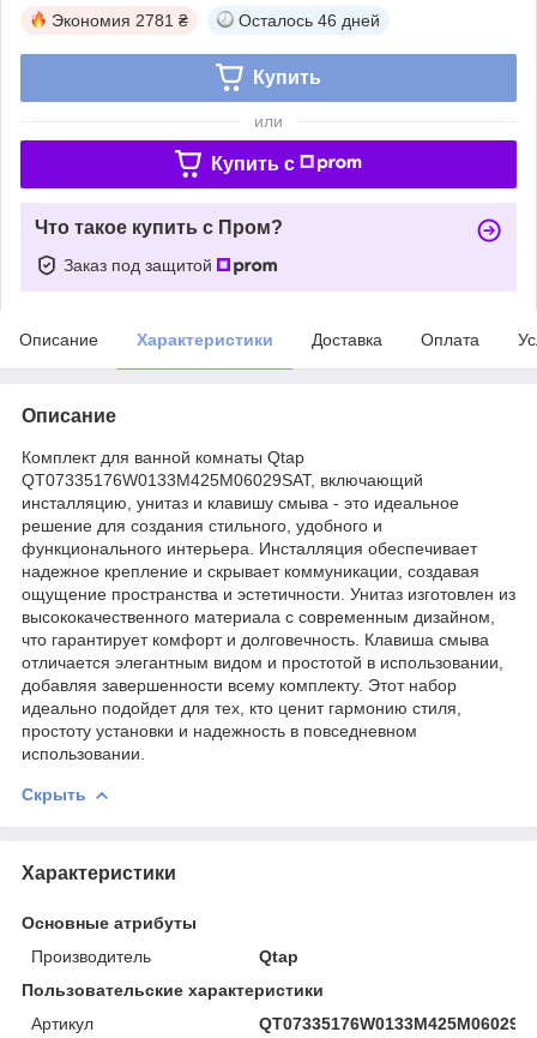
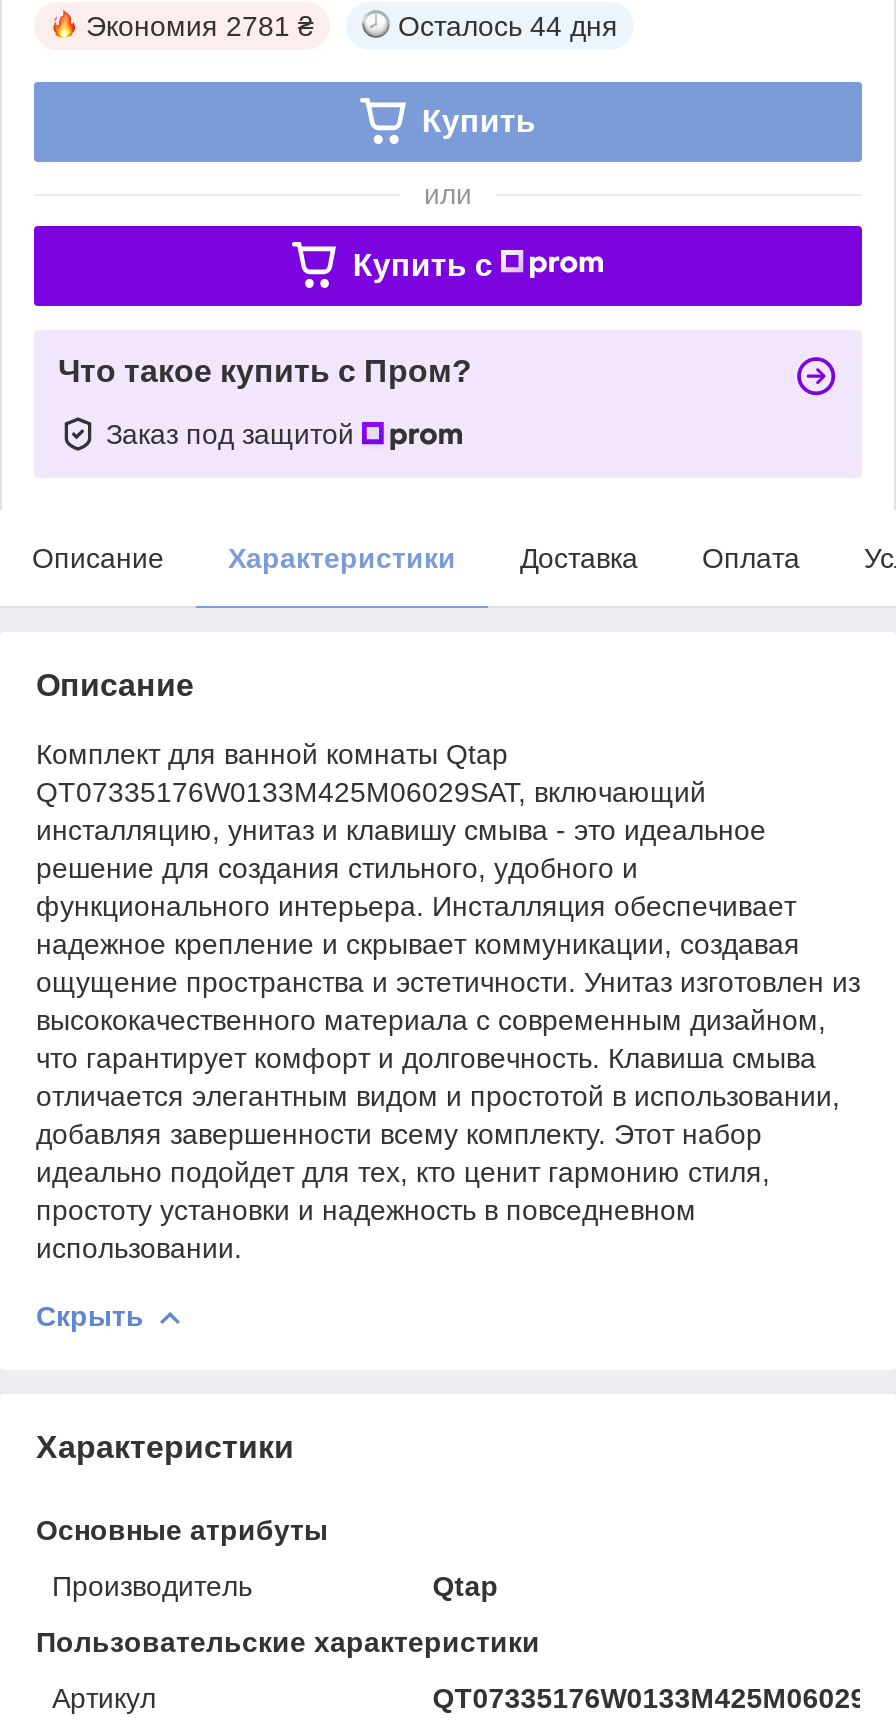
- Осталось 46 дней
+ Осталось 44 дня
